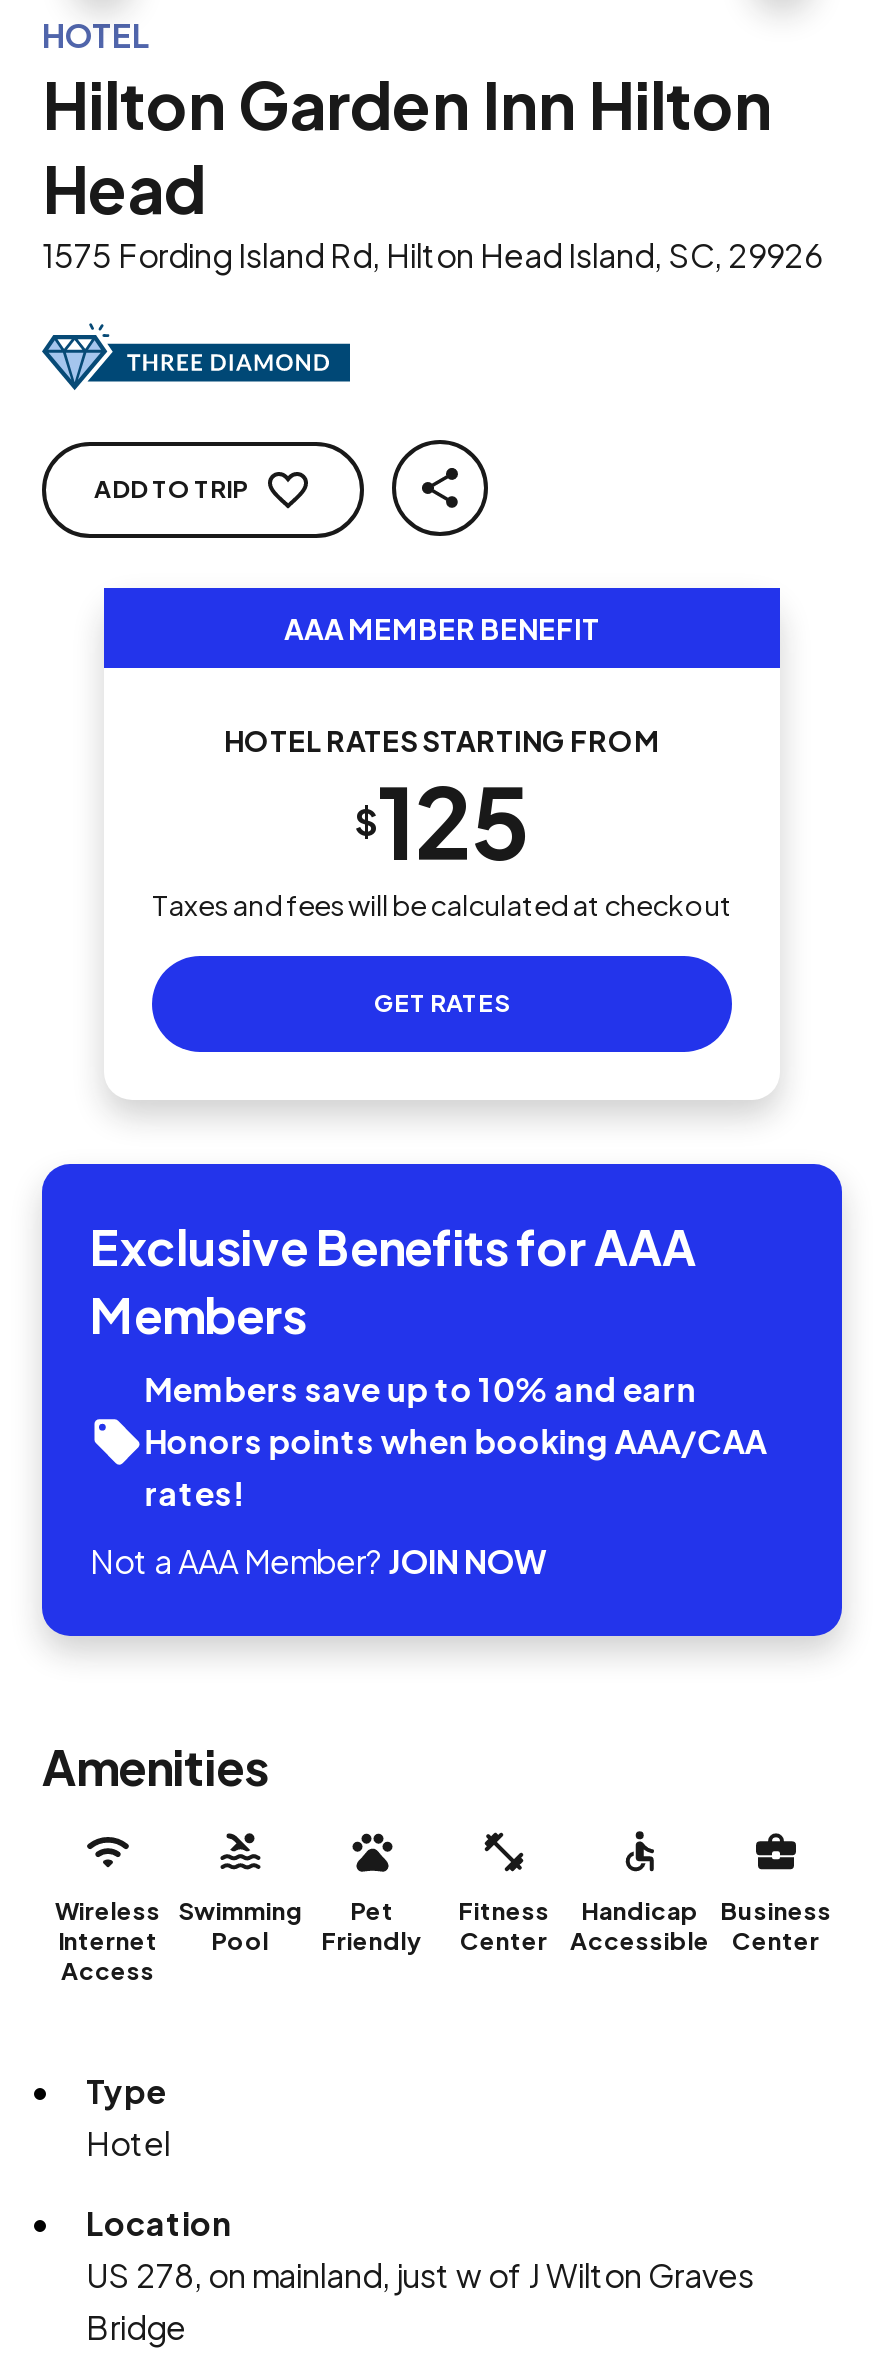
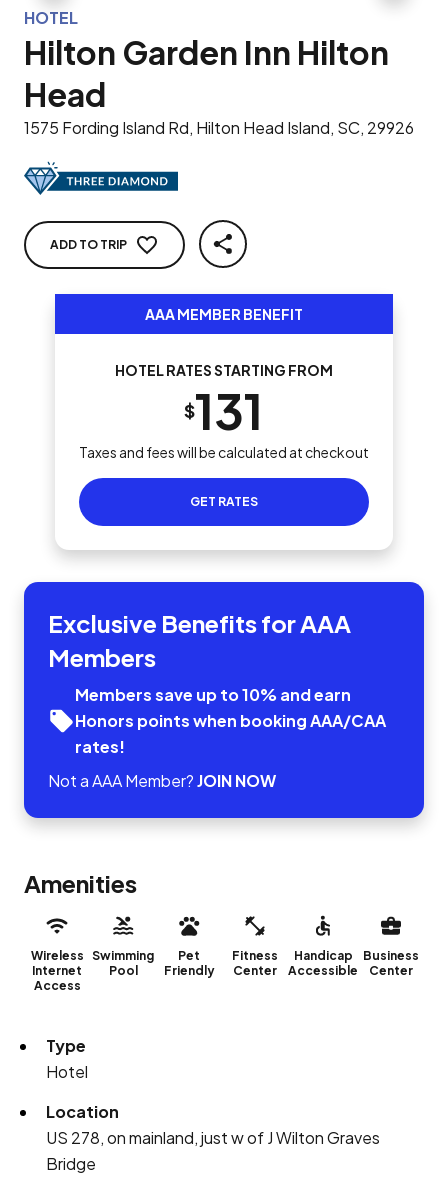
- $125
+ $131
